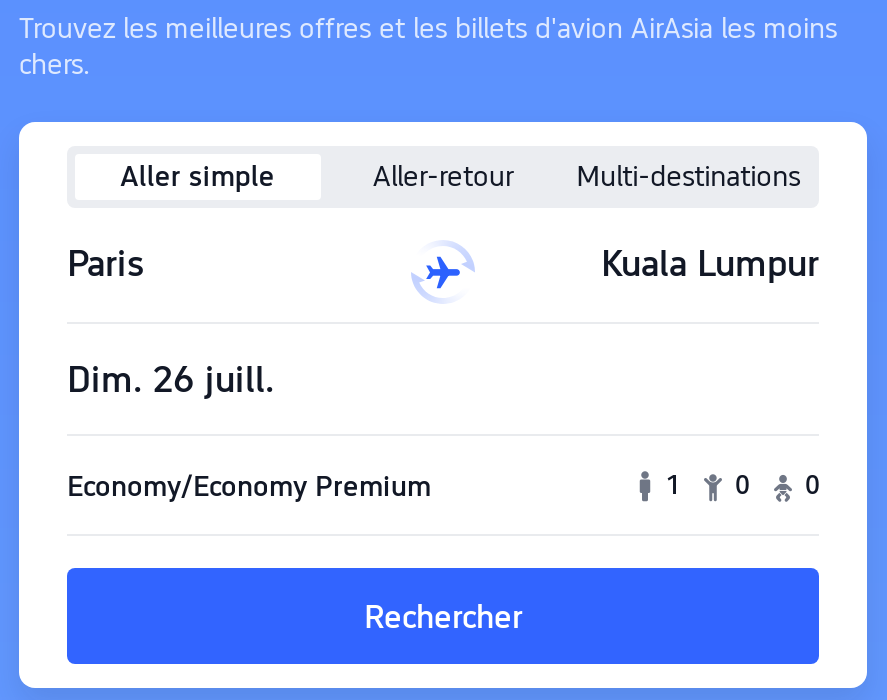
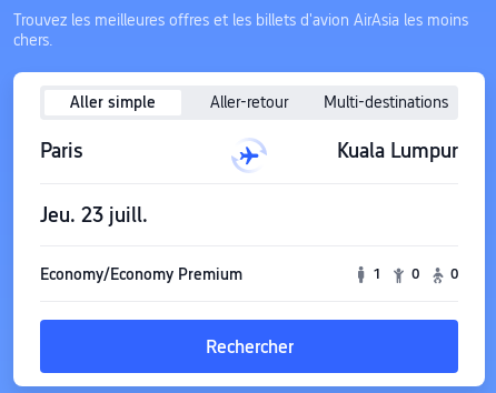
- Dim. 26 juill.
+ Jeu. 23 juill.
